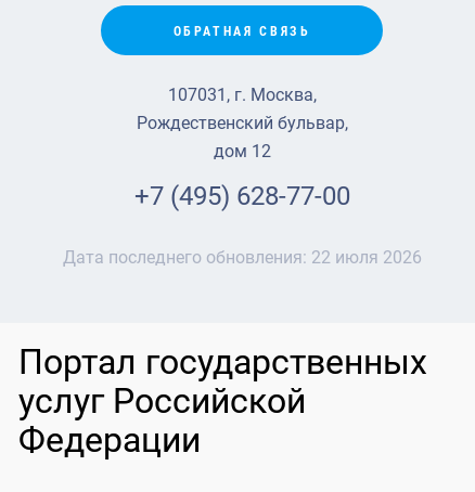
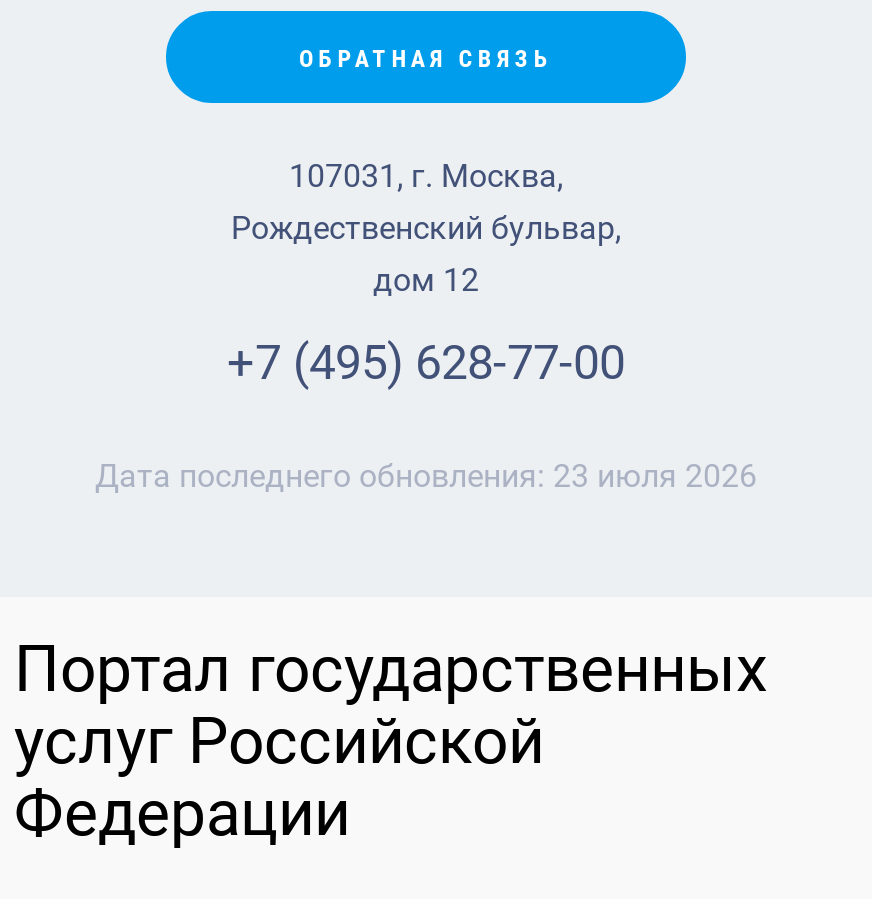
- Дата последнего обновления: 22 июля 2026
+ Дата последнего обновления: 23 июля 2026
